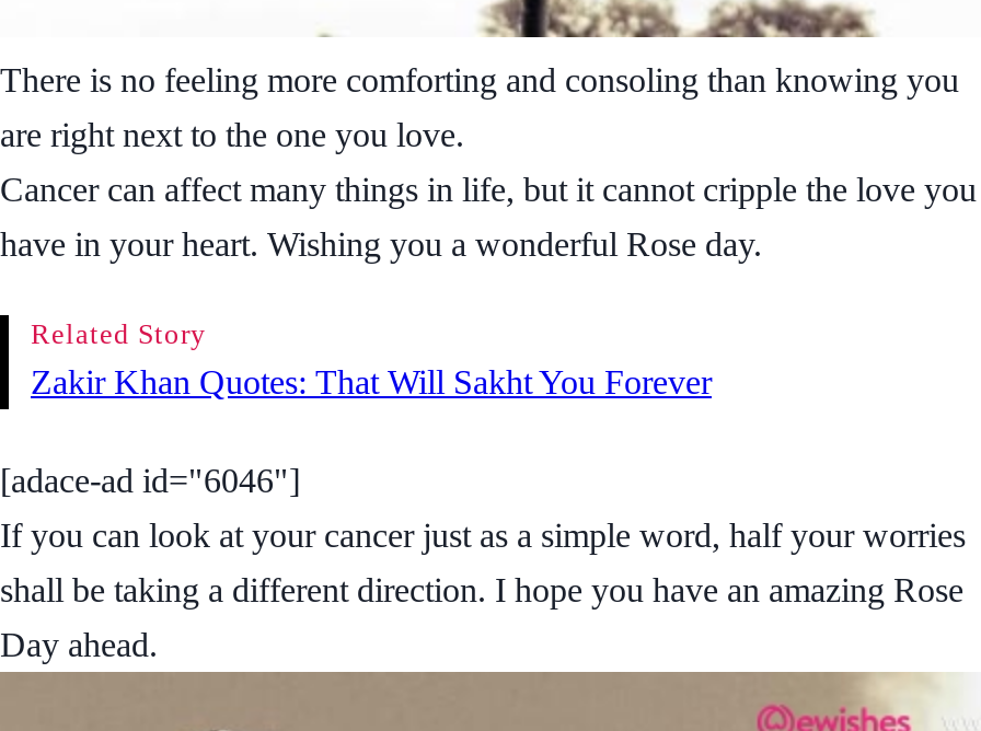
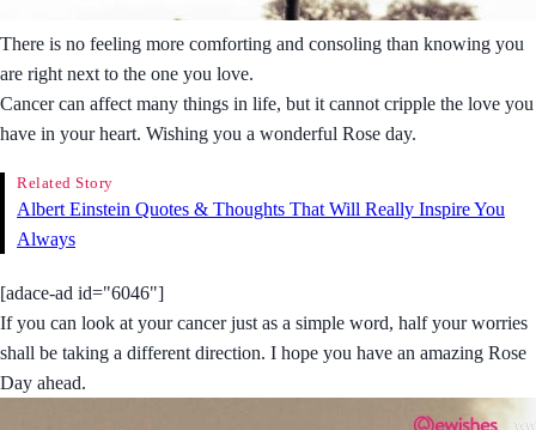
- Zakir Khan Quotes: That Will Sakht You Forever
+ Albert Einstein Quotes & Thoughts That Will Really Inspire You
+ Always
